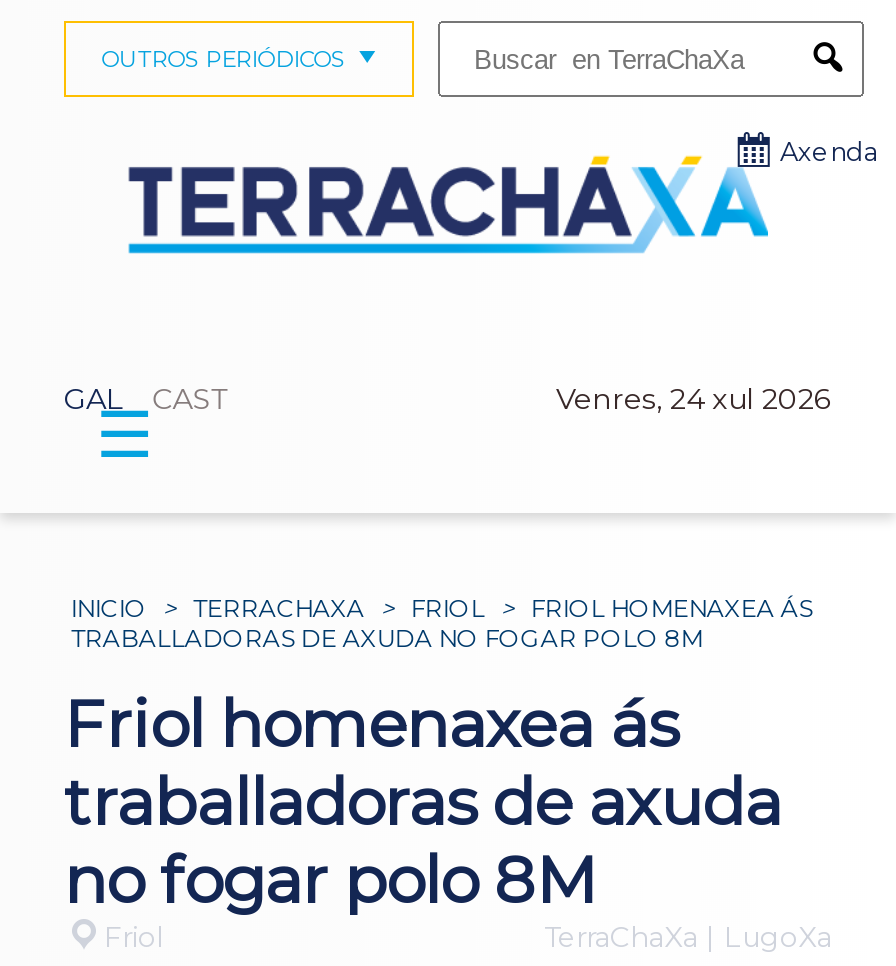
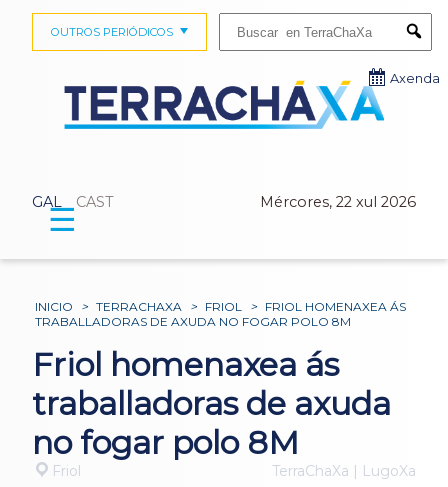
- Venres, 24 xul 2026
+ Mércores, 22 xul 2026
